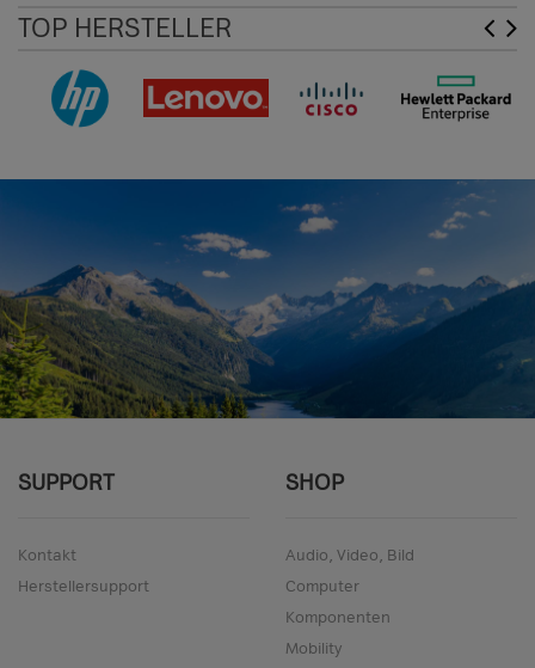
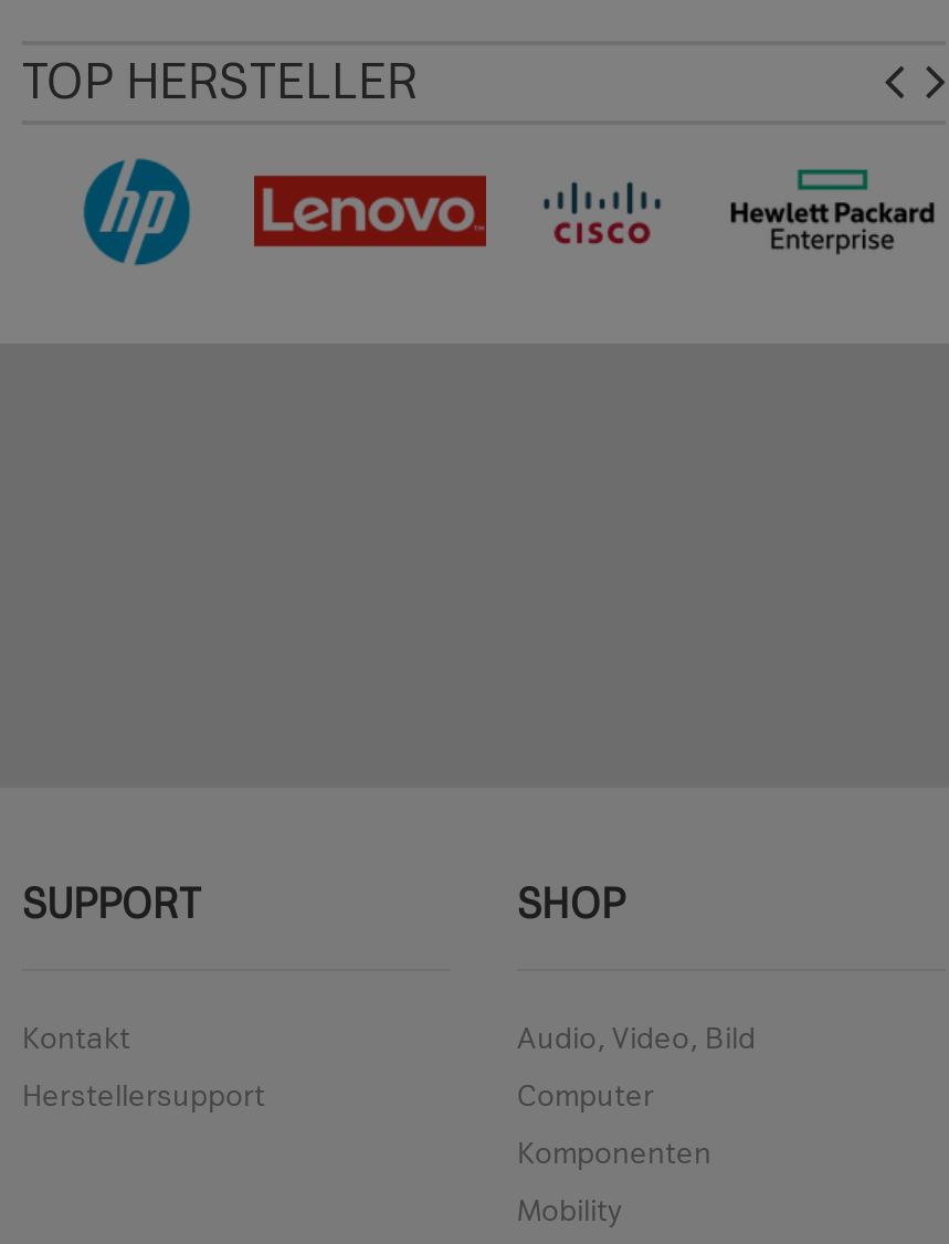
- [image]
